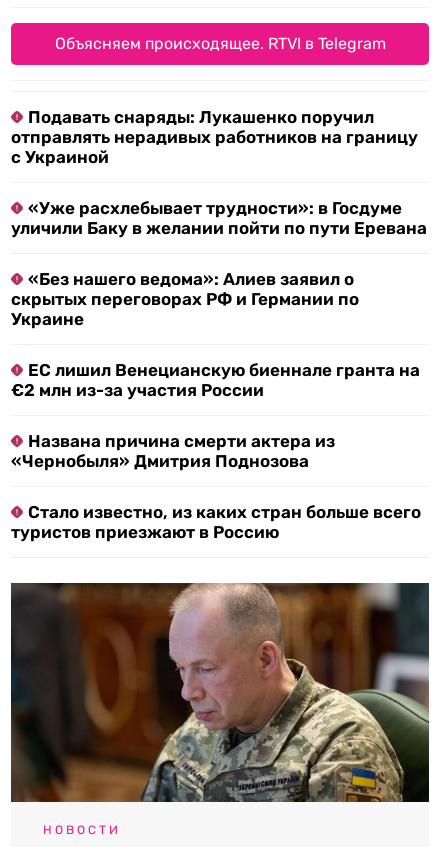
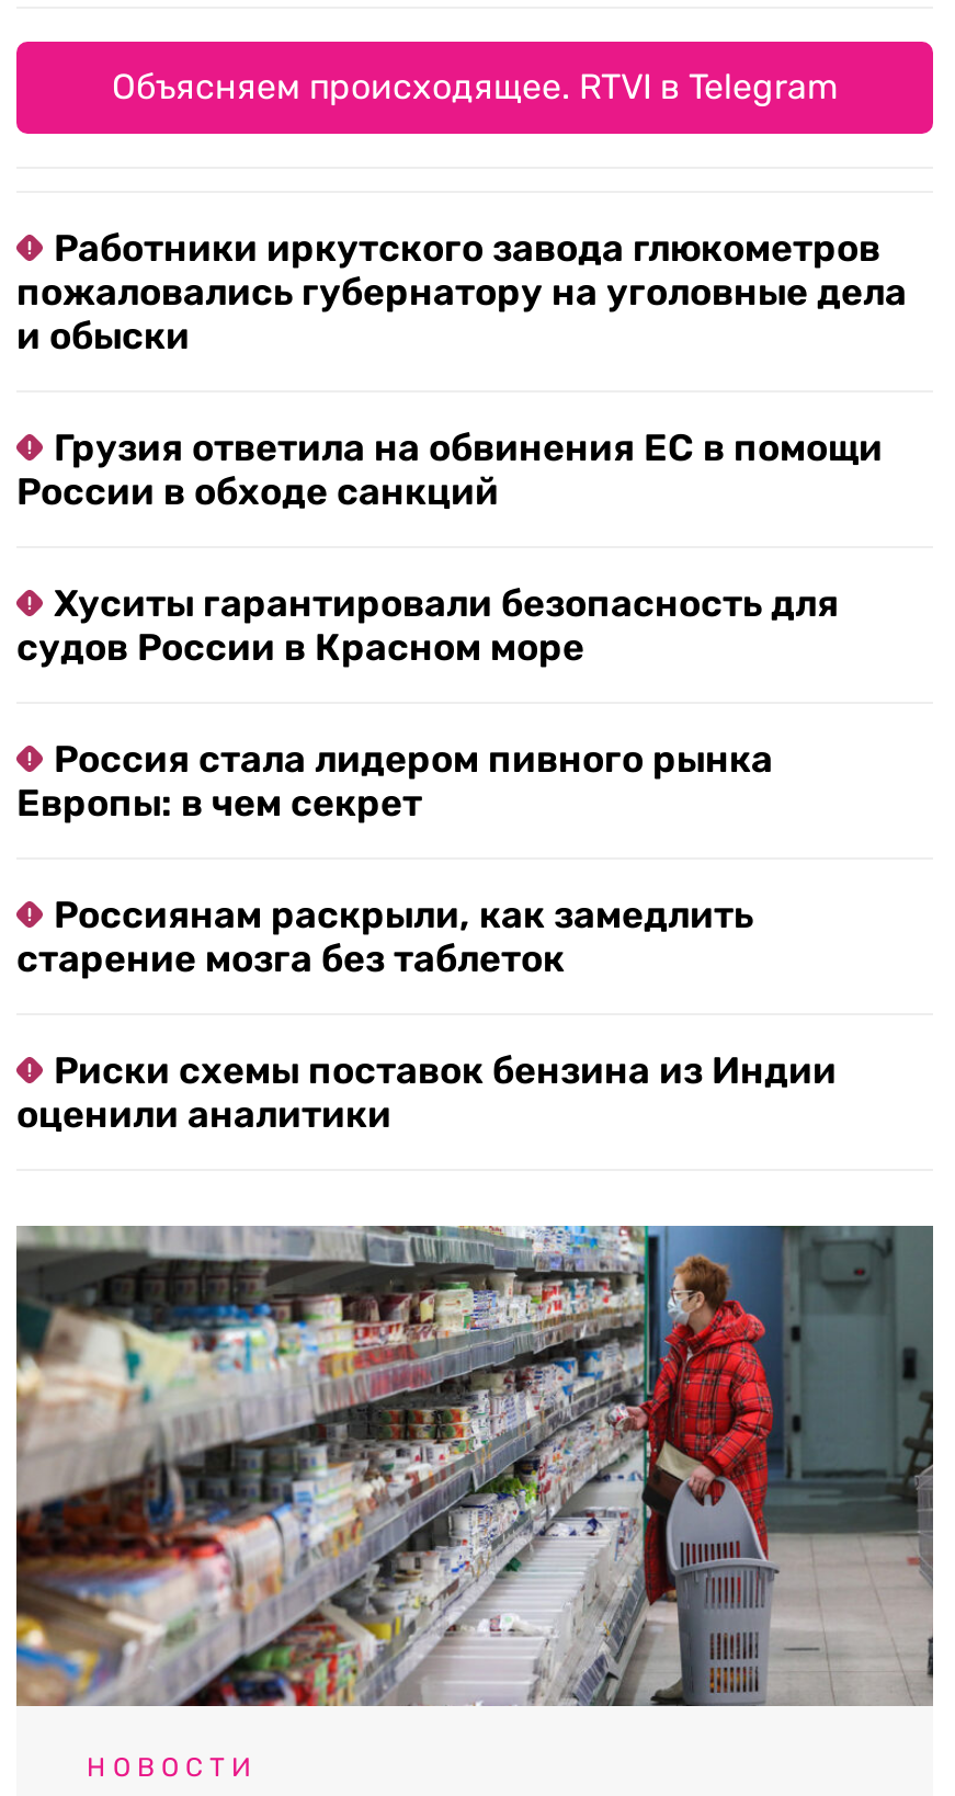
- Подавать снаряды: Лукашенко поручил
- отправлять нерадивых работников на границу
- с Украиной
+ Работники иркутского завода глюкометров
+ пожаловались губернатору на уголовные дела
+ и обыски

- «Уже расхлебывает трудности»: в Госдуме
- уличили Баку в желании пойти по пути Еревана
+ Грузия ответила на обвинения ЕС в помощи
+ России в обходе санкций

- «Без нашего ведома»: Алиев заявил о
- скрытых переговорах РФ и Германии по
- Украине
+ Хуситы гарантировали безопасность для
+ судов России в Красном море

- ЕС лишил Венецианскую биеннале гранта на
- €2 млн из-за участия России
+ Россия стала лидером пивного рынка
+ Европы: в чем секрет

- Названа причина смерти актера из
- «Чернобыля» Дмитрия Поднозова
+ Россиянам раскрыли, как замедлить
+ старение мозга без таблеток

- Стало известно, из каких стран больше всего
- туристов приезжают в Россию
+ Риски схемы поставок бензина из Индии
+ оценили аналитики

- [image]
+ [image]
